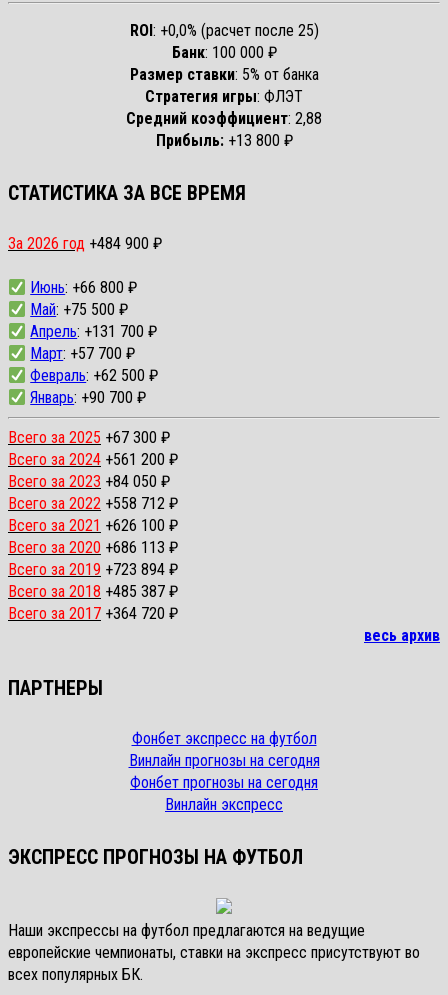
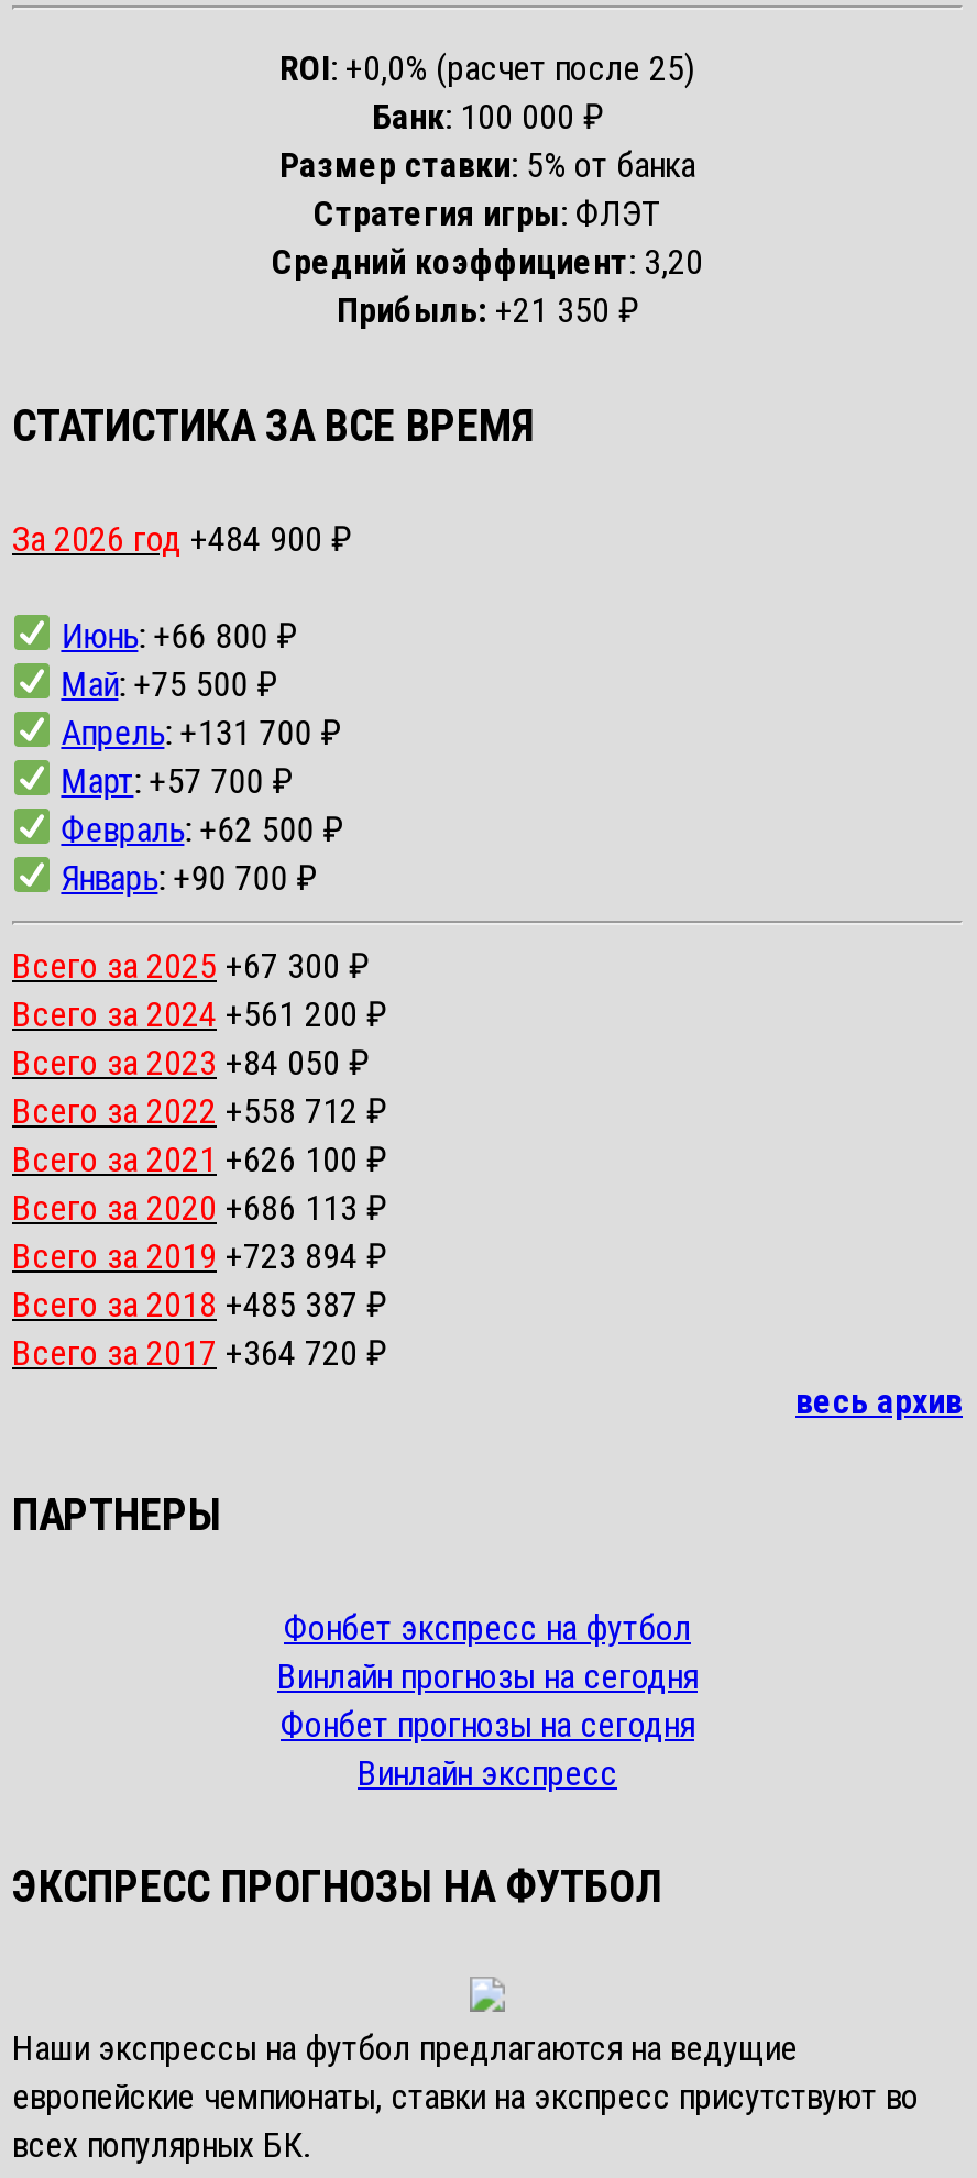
- Средний коэффициент: 2,88
+ Средний коэффициент: 3,20

- Прибыль: +13 800 ₽
+ Прибыль: +21 350 ₽
